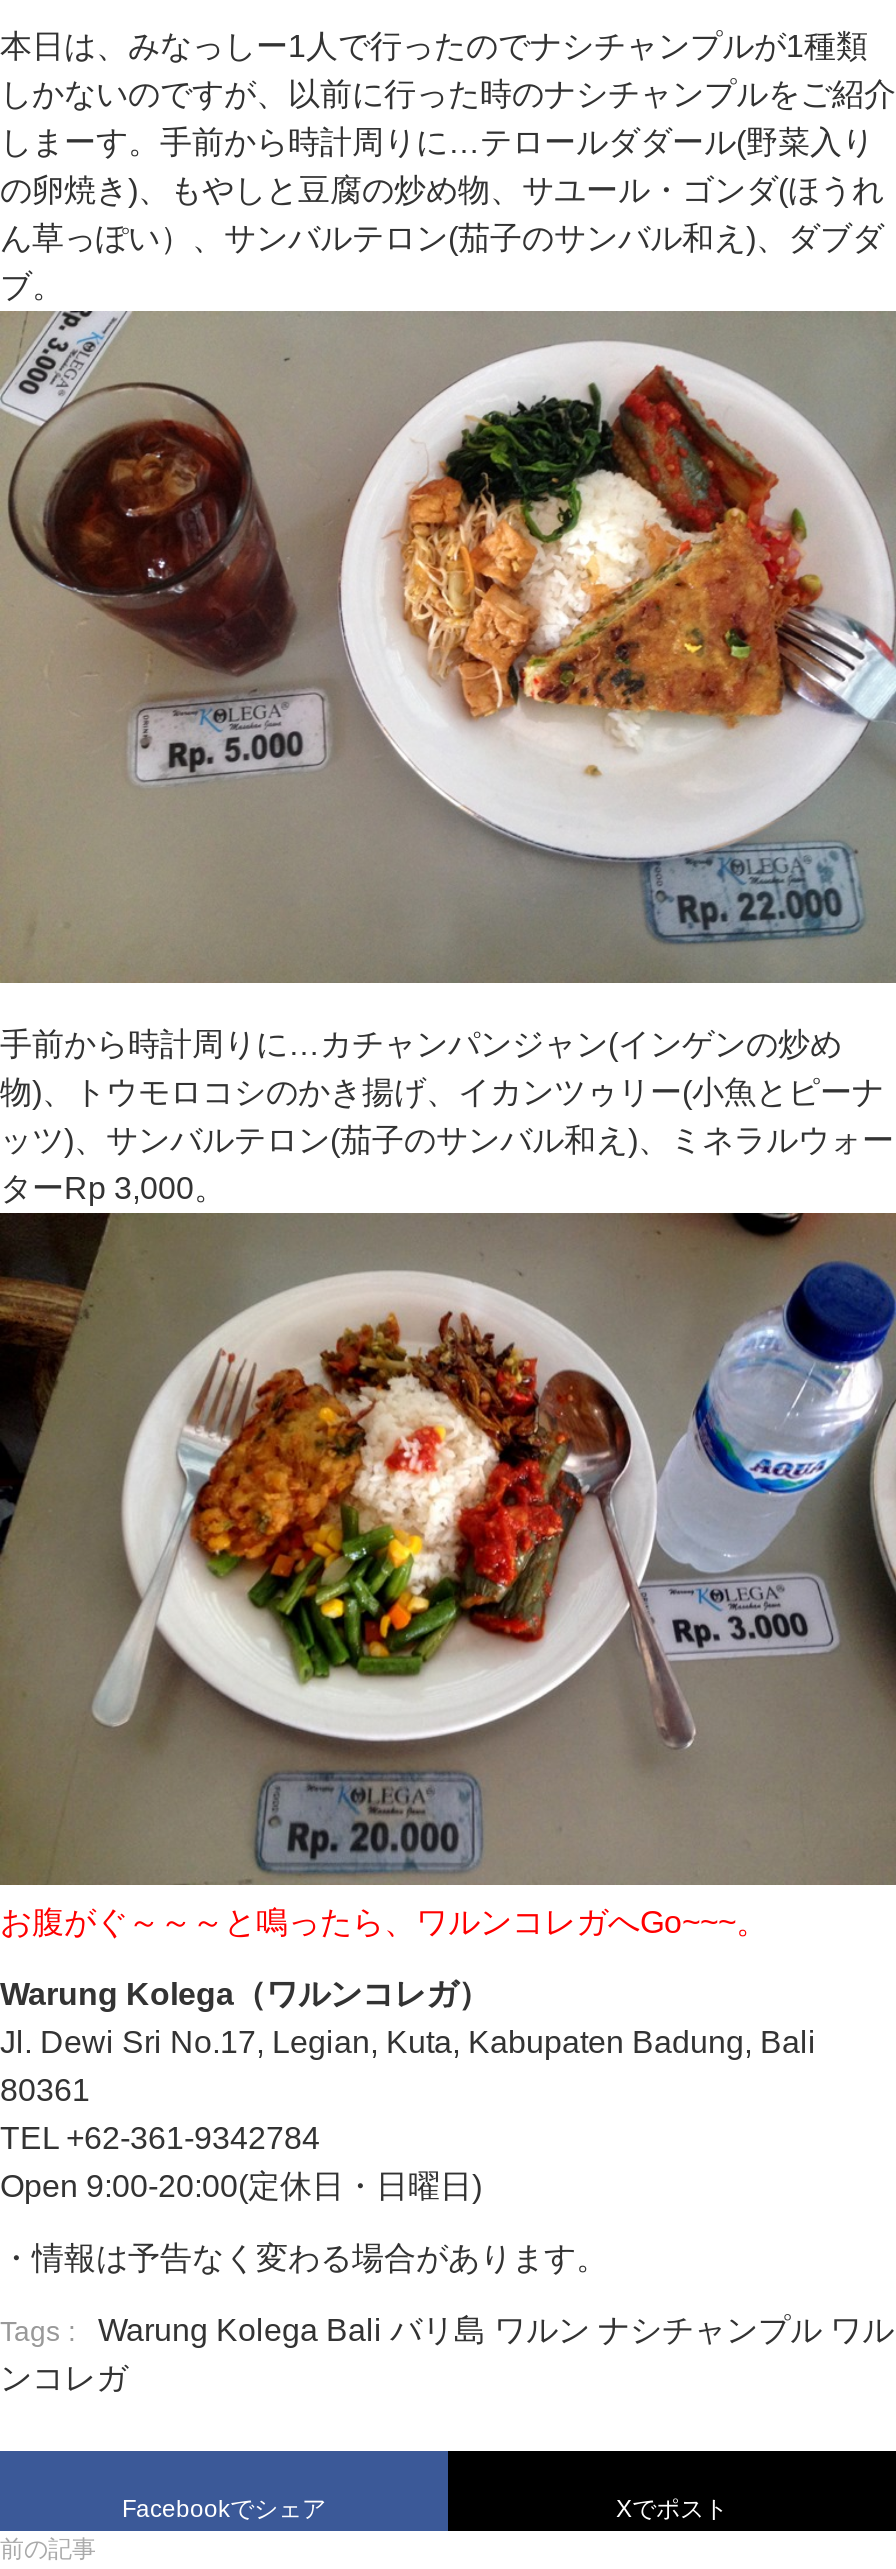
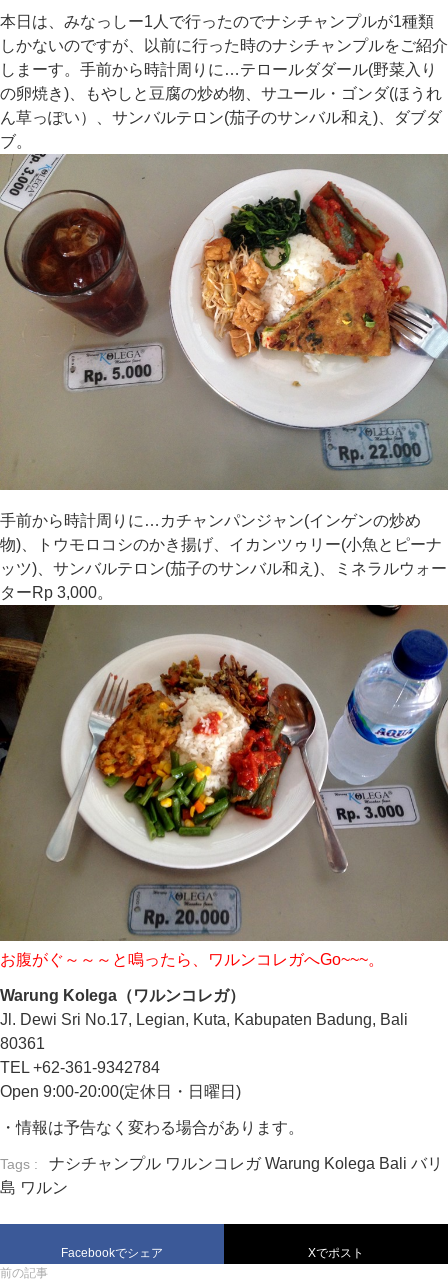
- Warung Kolega Bali バリ島 ワルン ナシチャンプル ワル
- ンコレガ
+ ナシチャンプル ワルンコレガ Warung Kolega Bali バリ
+ 島 ワルン
